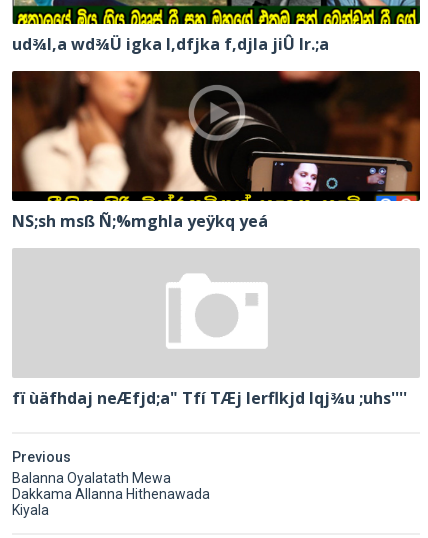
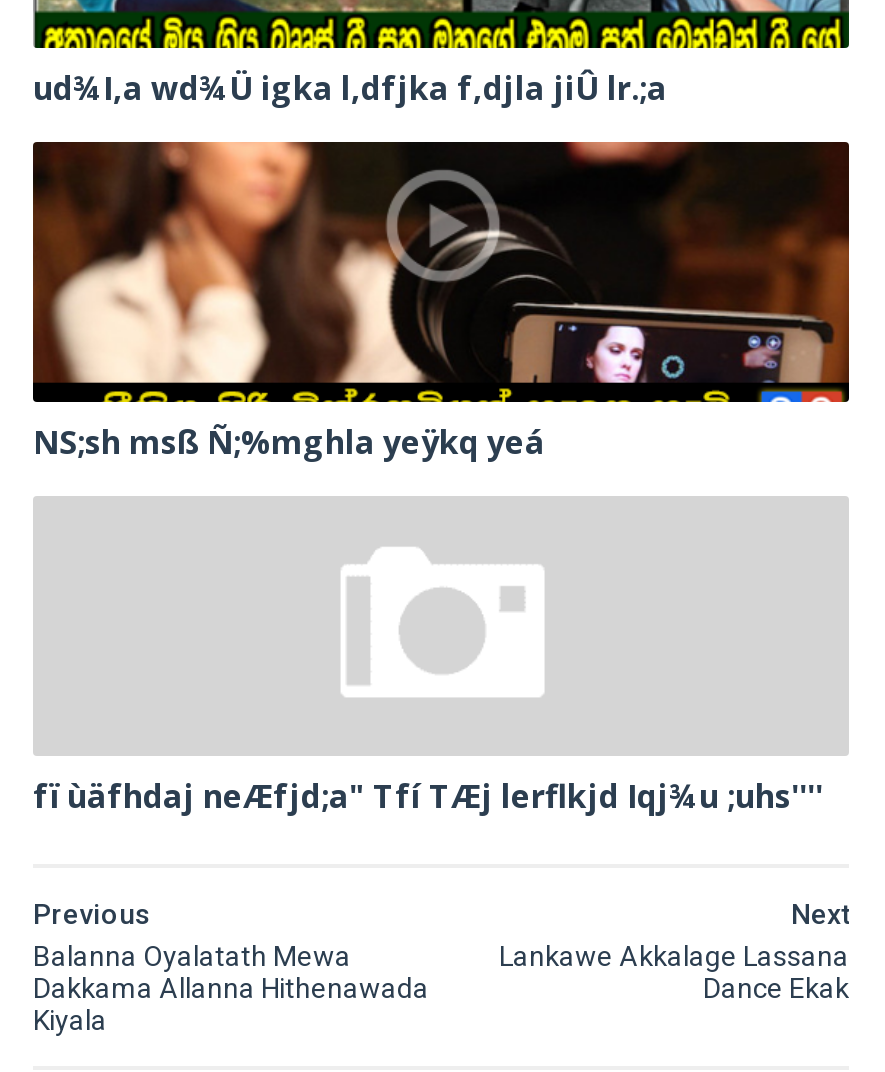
+ Next
+ Lankawe Akkalage Lassana
+ Dance Ekak
